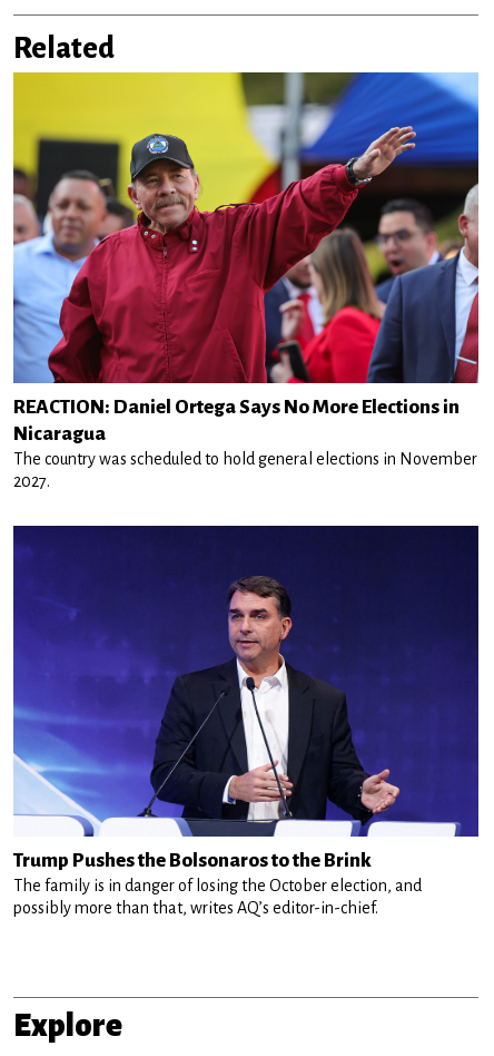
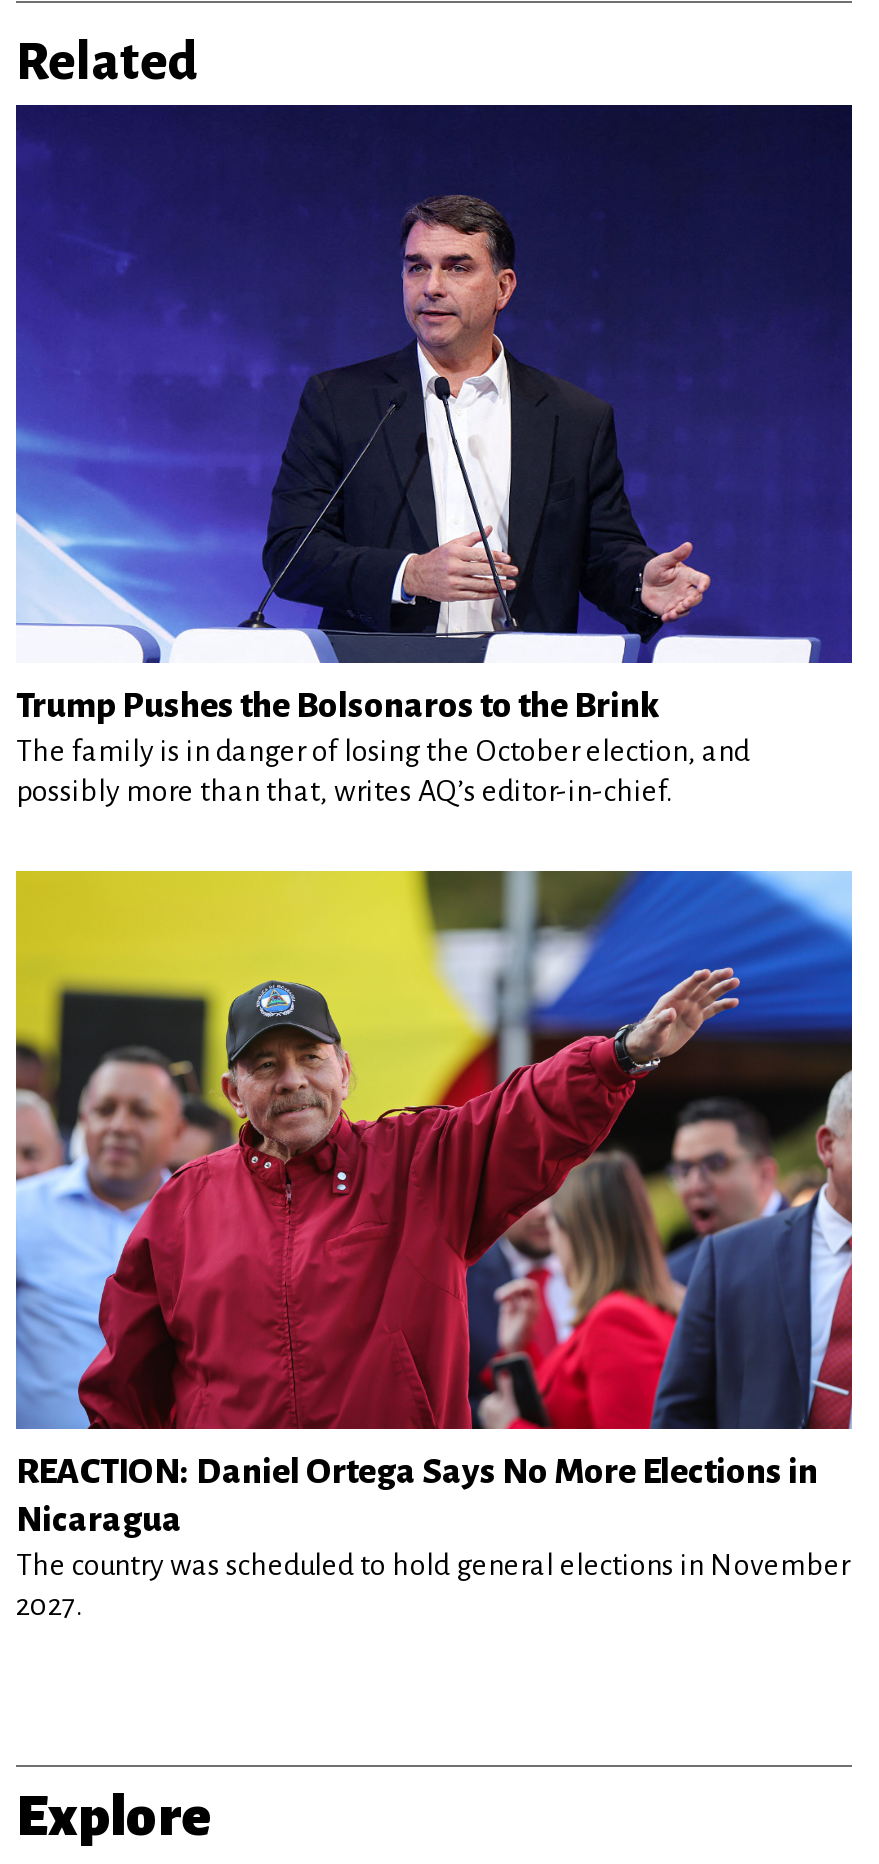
moved down: [image] | REACTION: Daniel Ortega Says No More Elections in | Nicaragua | The country was scheduled to hold general elections in November | 2027.

moved up: [image] | Trump Pushes the Bolsonaros to the Brink | The family is in danger of losing the October election, and | possibly more than that, writes AQ’s editor-in-chief.
